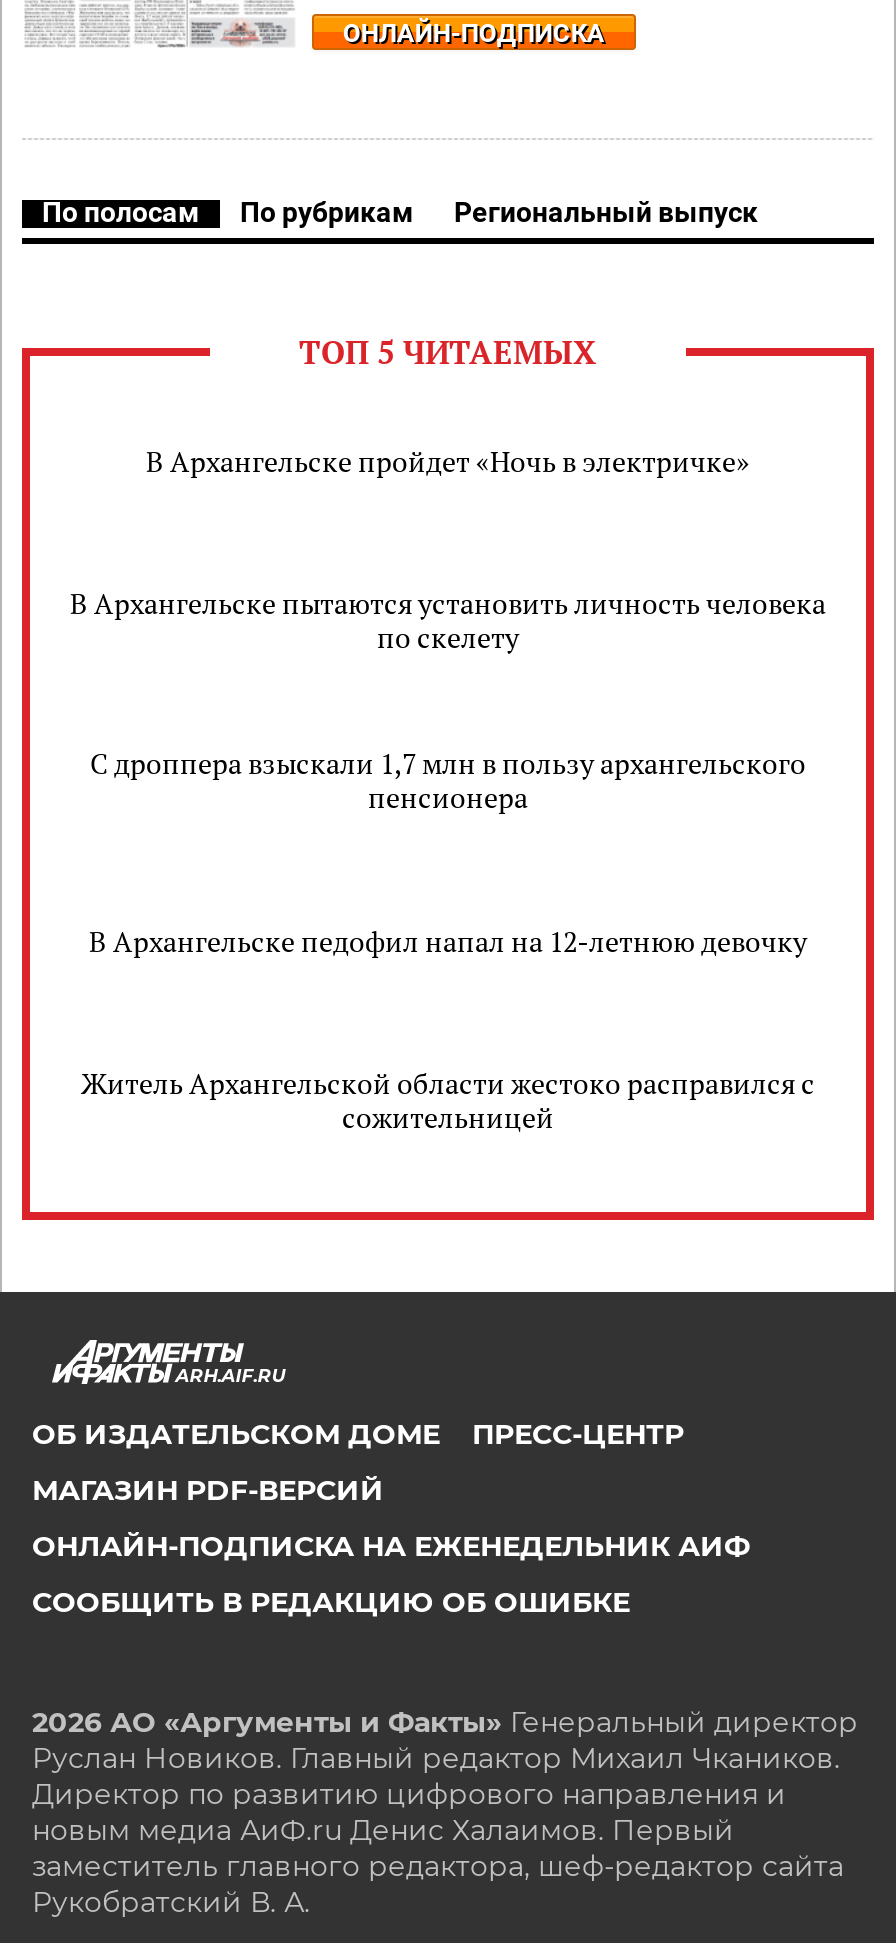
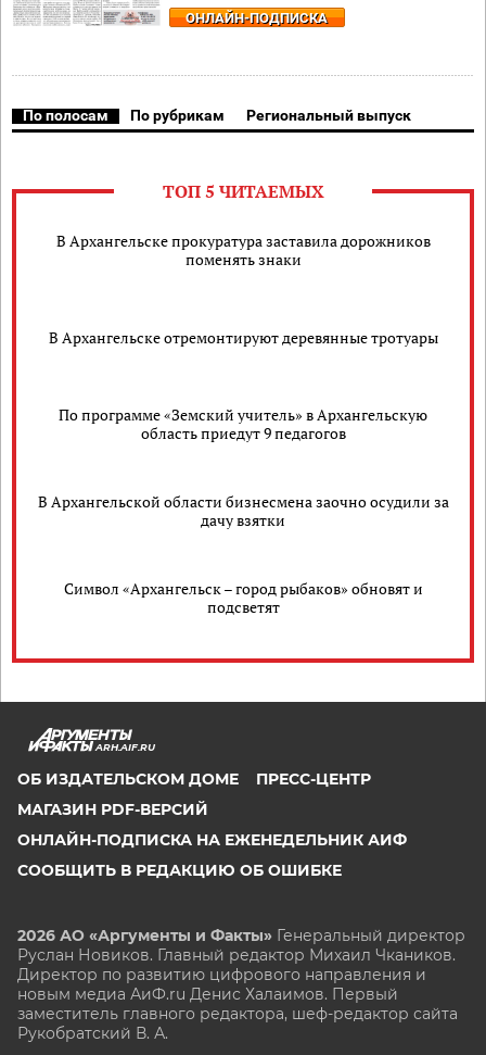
- В Архангельске пройдет «Ночь в электричке»
+ В Архангельске прокуратура заставила дорожников
+ поменять знаки

- В Архангельске пытаются установить личность человека
- по скелету
+ В Архангельске отремонтируют деревянные тротуары

- С дроппера взыскали 1,7 млн в пользу архангельского
- пенсионера
+ По программе «Земский учитель» в Архангельскую
+ область приедут 9 педагогов

- В Архангельске педофил напал на 12-летнюю девочку
+ В Архангельской области бизнесмена заочно осудили за
+ дачу взятки

- Житель Архангельской области жестоко расправился с
- сожительницей
+ Символ «Архангельск – город рыбаков» обновят и
+ подсветят
